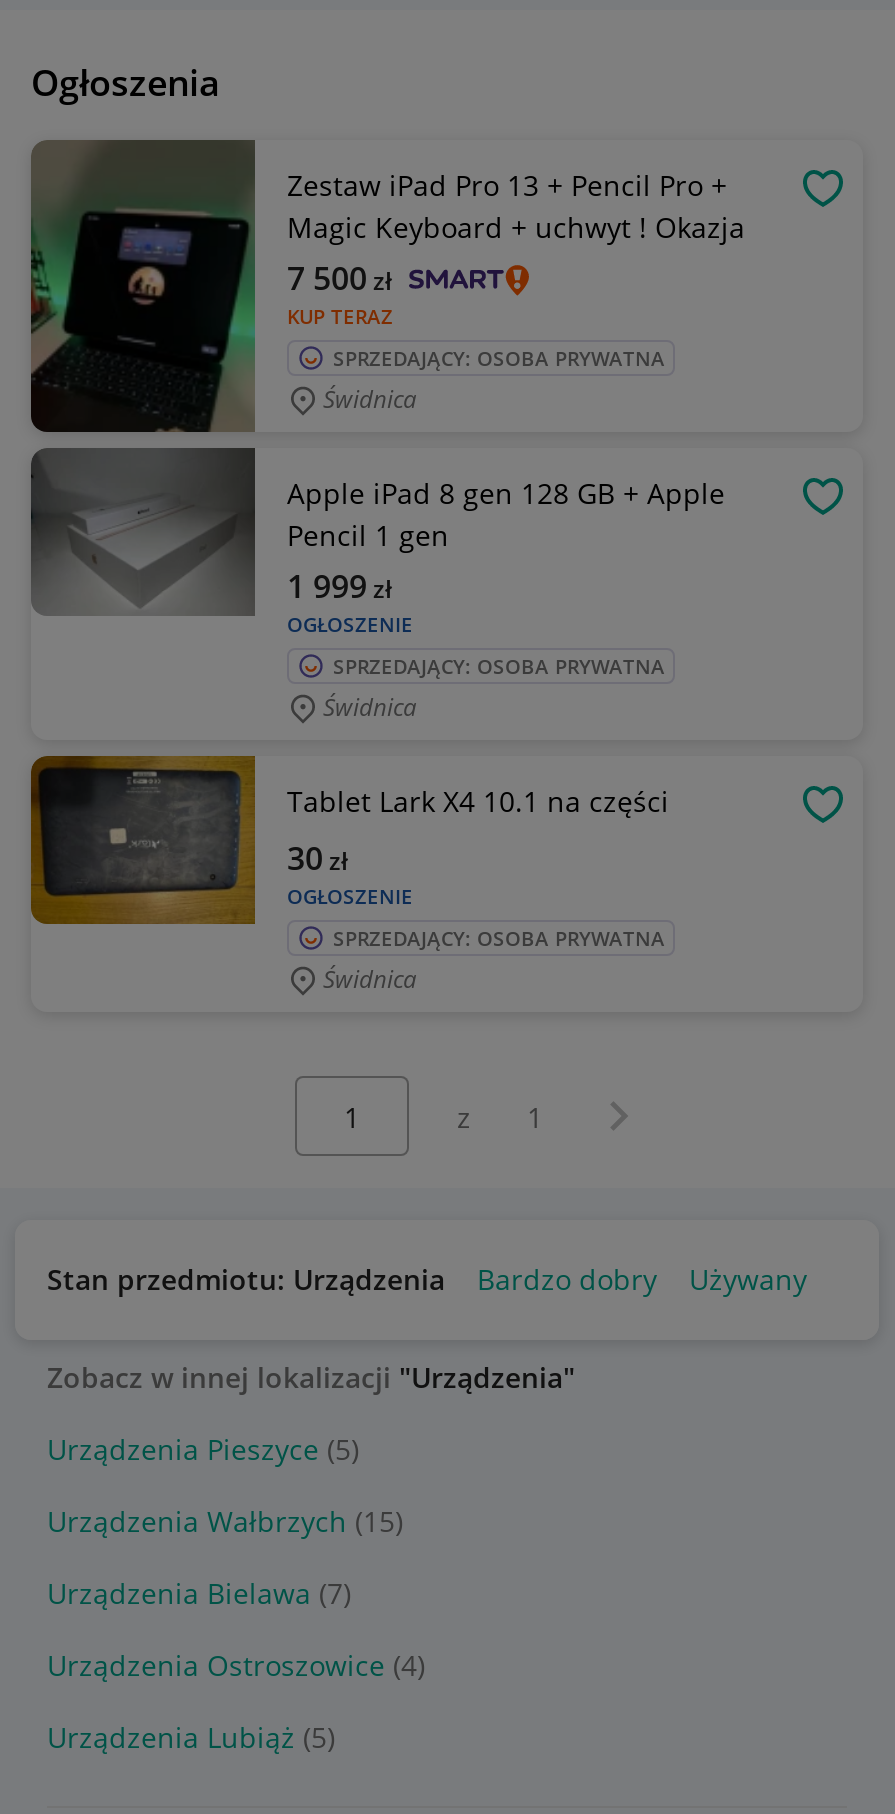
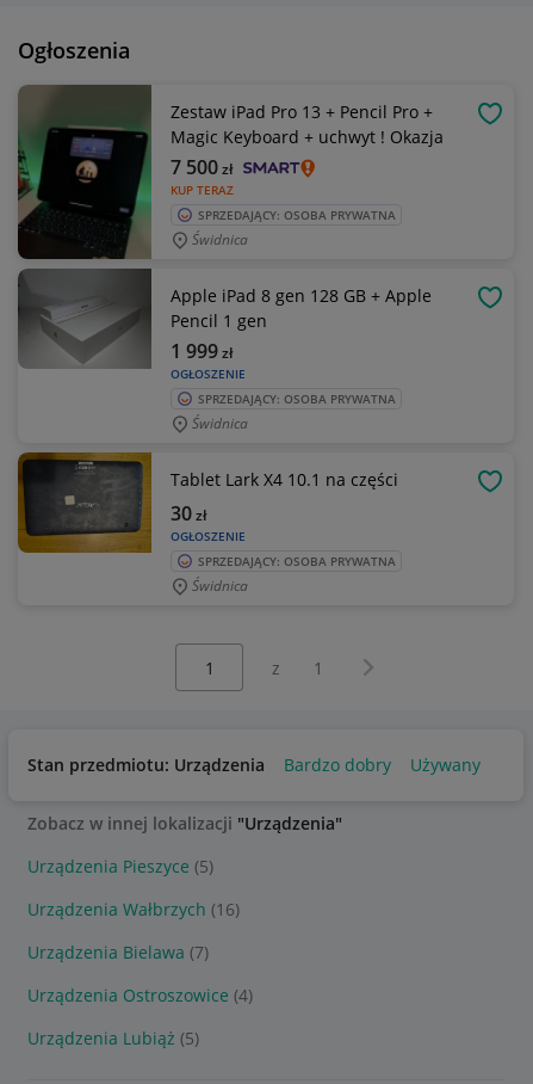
- Urządzenia Wałbrzych (15)
+ Urządzenia Wałbrzych (16)
